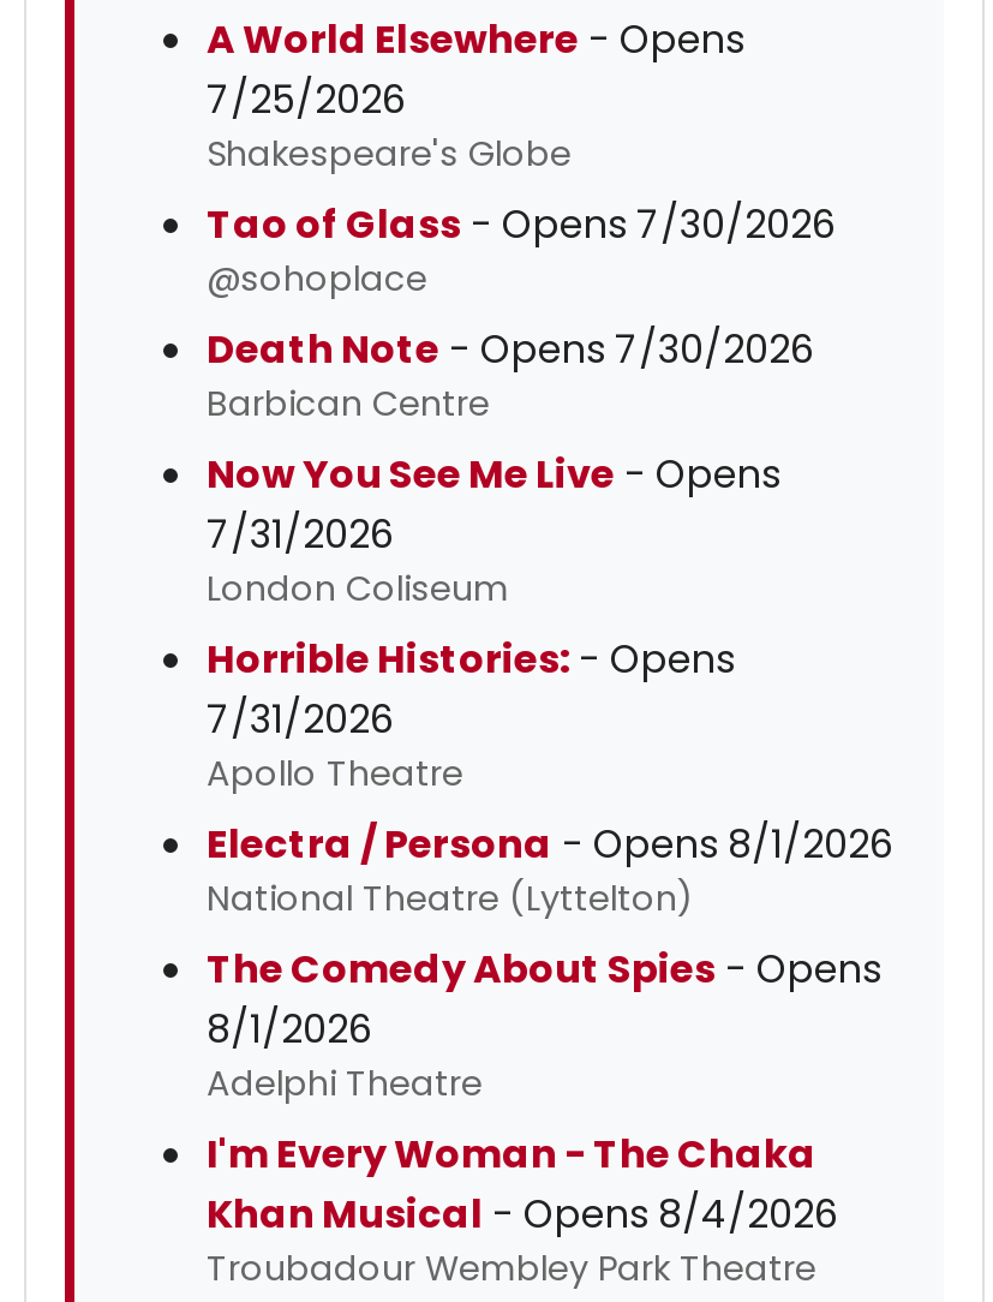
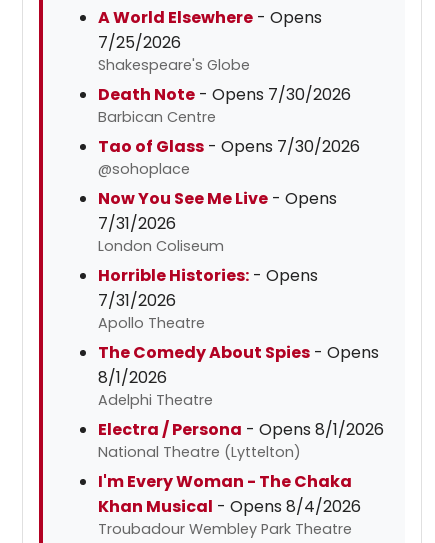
moved down: Tao of Glass - Opens 7/30/2026 | @sohoplace

moved up: Death Note - Opens 7/30/2026 | Barbican Centre

moved down: Electra / Persona - Opens 8/1/2026 | National Theatre (Lyttelton)

moved up: The Comedy About Spies - Opens | 8/1/2026 | Adelphi Theatre
